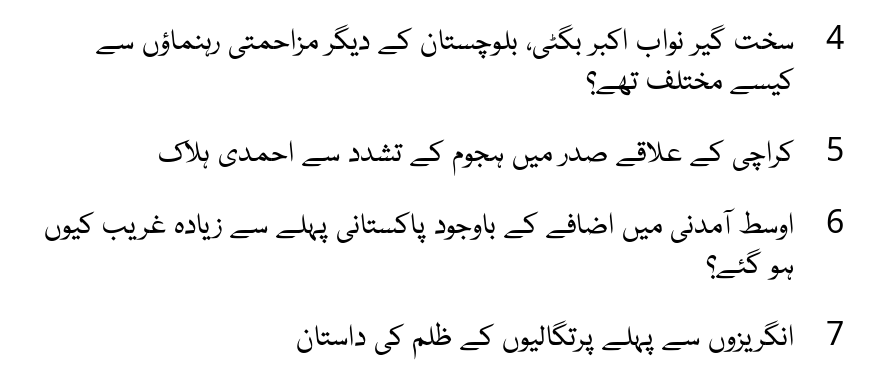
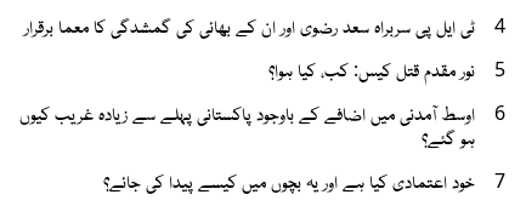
- سخت گیر نواب اکبر بگٹی، بلوچستان کے دیگر مزاحمتی رہنماؤں سے
- کیسے مختلف تھے؟
+ ٹی ایل پی سربراہ سعد رضوی اور ان کے بھائی کی گمشدگی کا معما برقرار

- کراچی کے علاقے صدر میں ہجوم کے تشدد سے احمدی ہلاک
+ نور مقدم قتل کیس: کب، کیا ہوا؟

- انگریزوں سے پہلے پرتگالیوں کے ظلم کی داستان
+ خود اعتمادی کیا ہے اور یہ بچوں میں کیسے پیدا کی جائے؟
